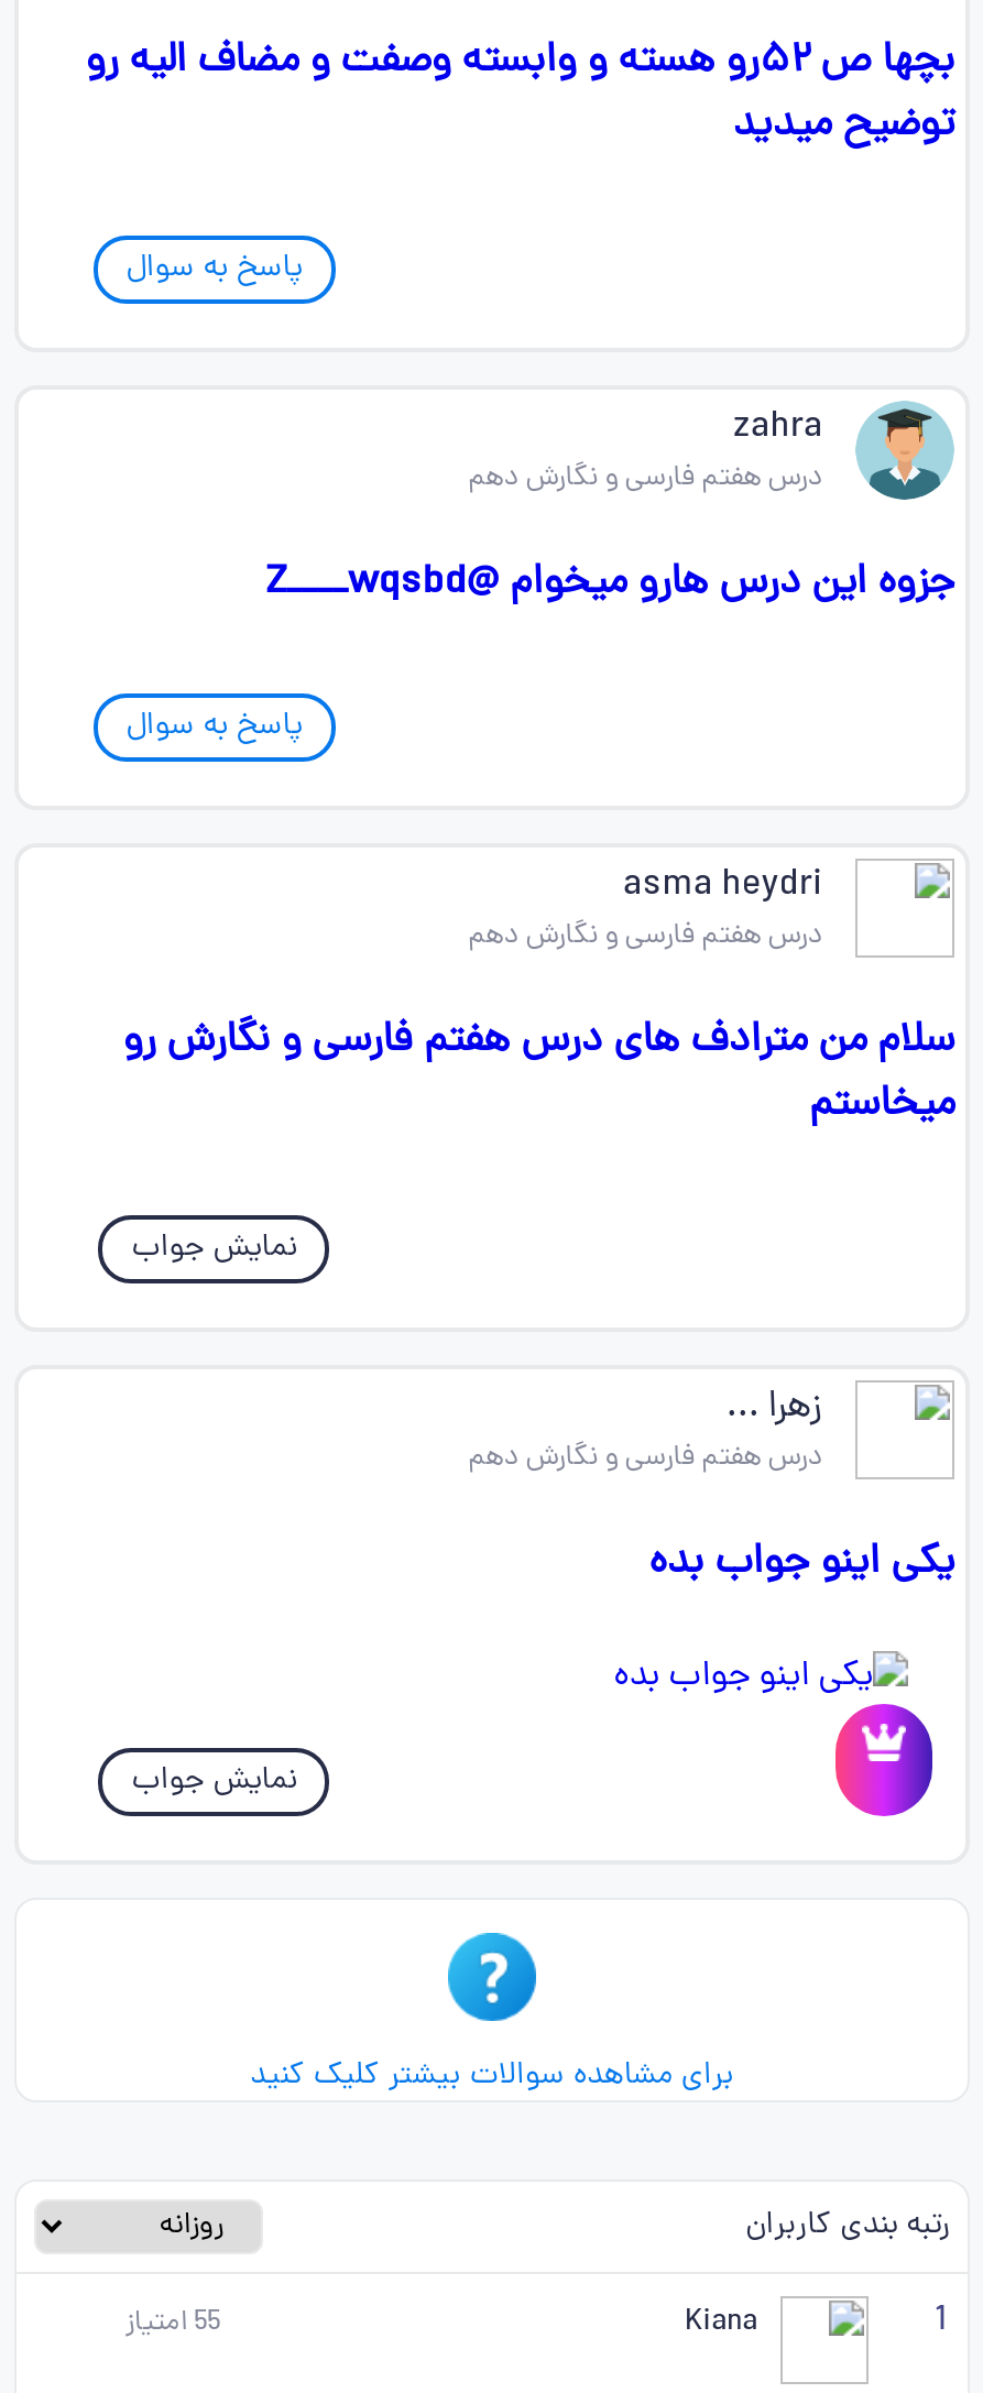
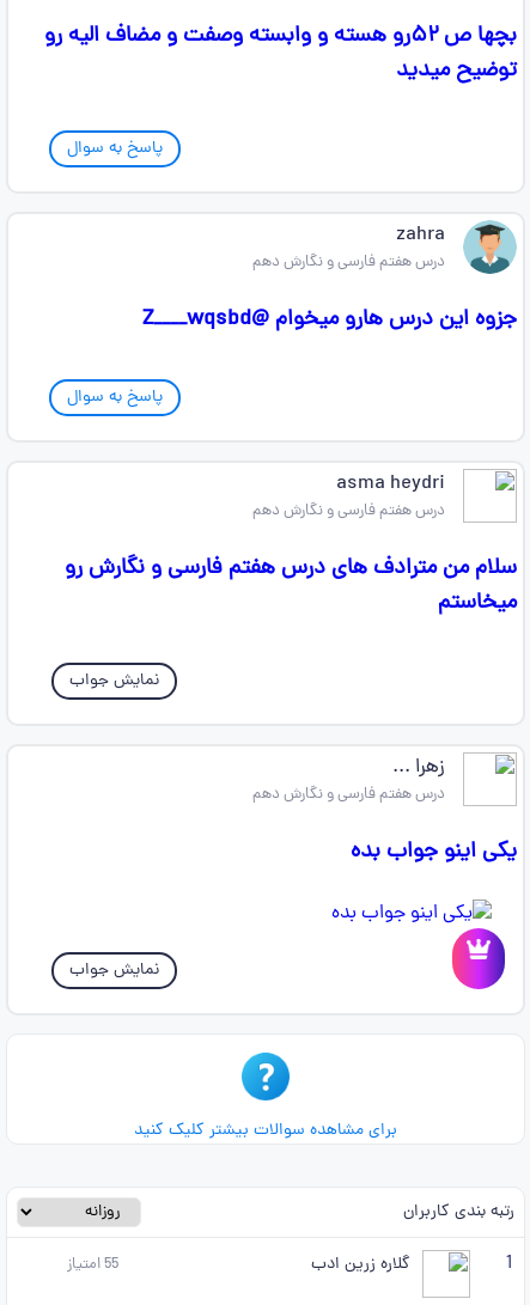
- Kiana
+ گلاره زرین ادب
